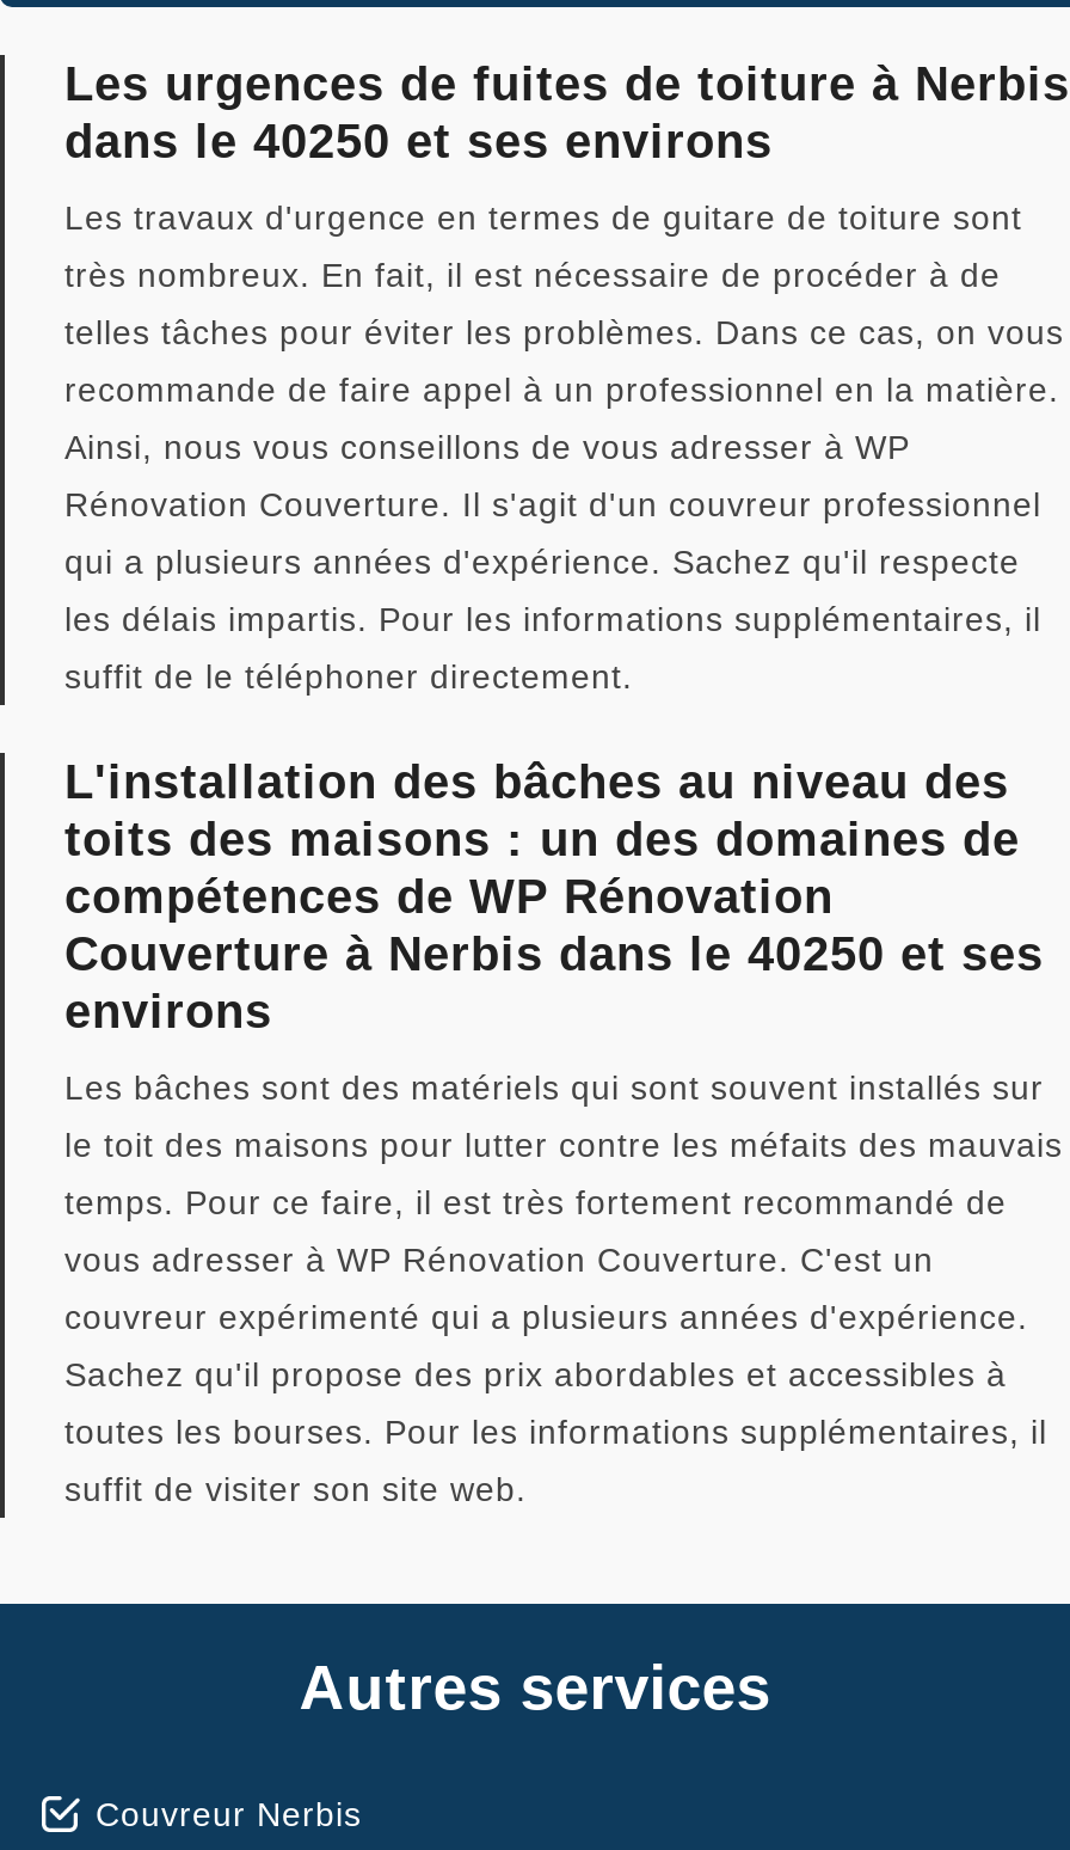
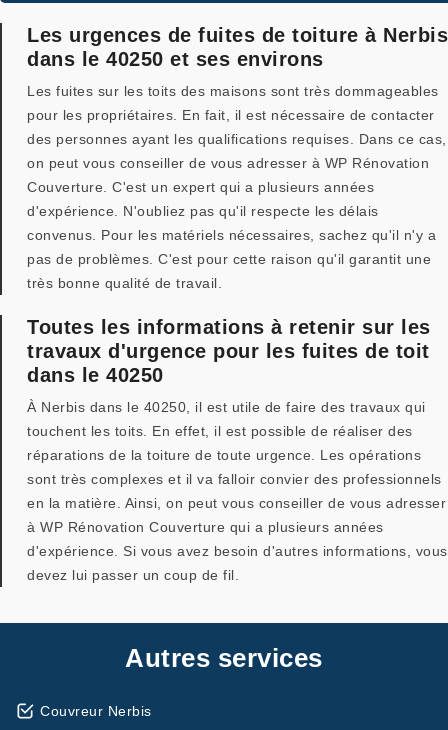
- Les travaux d'urgence en termes de guitare de toiture sont
+ Les fuites sur les toits des maisons sont très dommageables

- très nombreux. En fait, il est nécessaire de procéder à de
+ pour les propriétaires. En fait, il est nécessaire de contacter

- telles tâches pour éviter les problèmes. Dans ce cas, on vous
+ des personnes ayant les qualifications requises. Dans ce cas,

- recommande de faire appel à un professionnel en la matière.
+ on peut vous conseiller de vous adresser à WP Rénovation

- Ainsi, nous vous conseillons de vous adresser à WP
+ Couverture. C'est un expert qui a plusieurs années

- Rénovation Couverture. Il s'agit d'un couvreur professionnel
+ d'expérience. N'oubliez pas qu'il respecte les délais

- qui a plusieurs années d'expérience. Sachez qu'il respecte
+ convenus. Pour les matériels nécessaires, sachez qu'il n'y a

- les délais impartis. Pour les informations supplémentaires, il
+ pas de problèmes. C'est pour cette raison qu'il garantit une

- suffit de le téléphoner directement.
+ très bonne qualité de travail.

- L'installation des bâches au niveau des
- toits des maisons : un des domaines de
- compétences de WP Rénovation
- Couverture à Nerbis dans le 40250 et ses
- environs
+ Toutes les informations à retenir sur les
+ travaux d'urgence pour les fuites de toit
+ dans le 40250

- Les bâches sont des matériels qui sont souvent installés sur
+ À Nerbis dans le 40250, il est utile de faire des travaux qui

- le toit des maisons pour lutter contre les méfaits des mauvais
+ touchent les toits. En effet, il est possible de réaliser des

- temps. Pour ce faire, il est très fortement recommandé de
+ réparations de la toiture de toute urgence. Les opérations

- vous adresser à WP Rénovation Couverture. C'est un
+ sont très complexes et il va falloir convier des professionnels

- couvreur expérimenté qui a plusieurs années d'expérience.
+ en la matière. Ainsi, on peut vous conseiller de vous adresser

- Sachez qu'il propose des prix abordables et accessibles à
+ à WP Rénovation Couverture qui a plusieurs années

- toutes les bourses. Pour les informations supplémentaires, il
+ d'expérience. Si vous avez besoin d'autres informations, vous

- suffit de visiter son site web.
+ devez lui passer un coup de fil.
